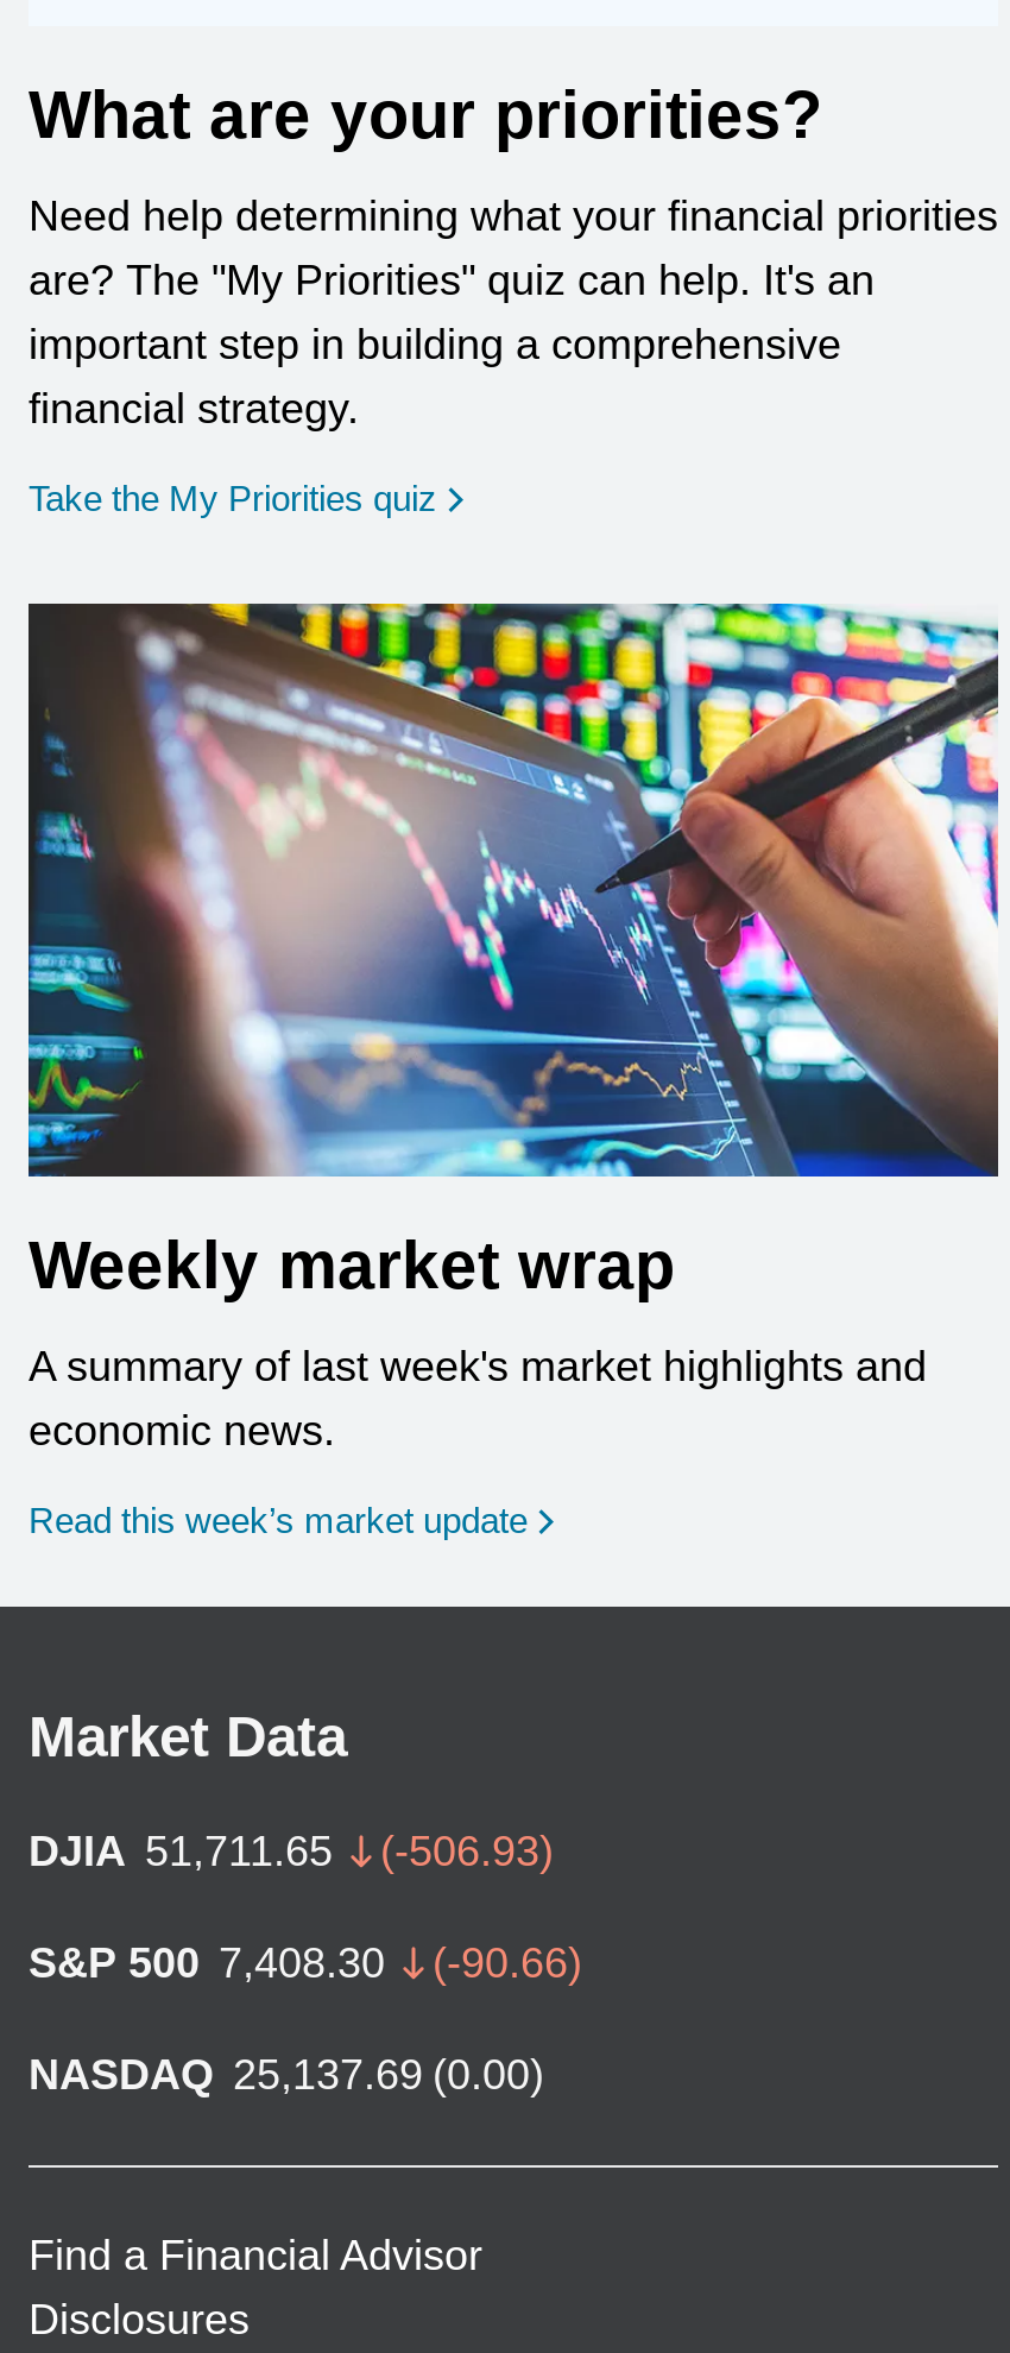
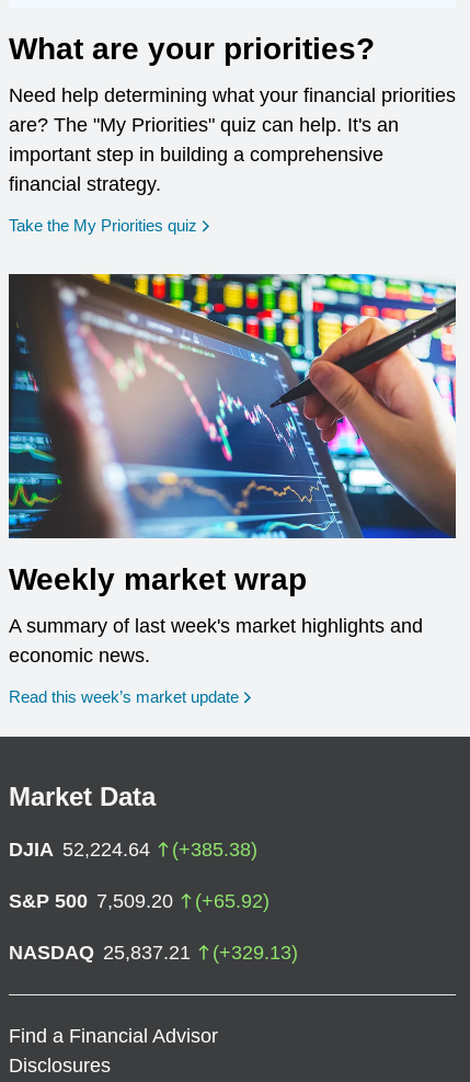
- DJIA 51,711.65
- (-506.93)
+ DJIA 52,224.64
+ (+385.38)

- S&P 500 7,408.30
- (-90.66)
+ S&P 500 7,509.20
+ (+65.92)

- NASDAQ 25,137.69 (0.00)
+ NASDAQ 25,837.21
+ (+329.13)
